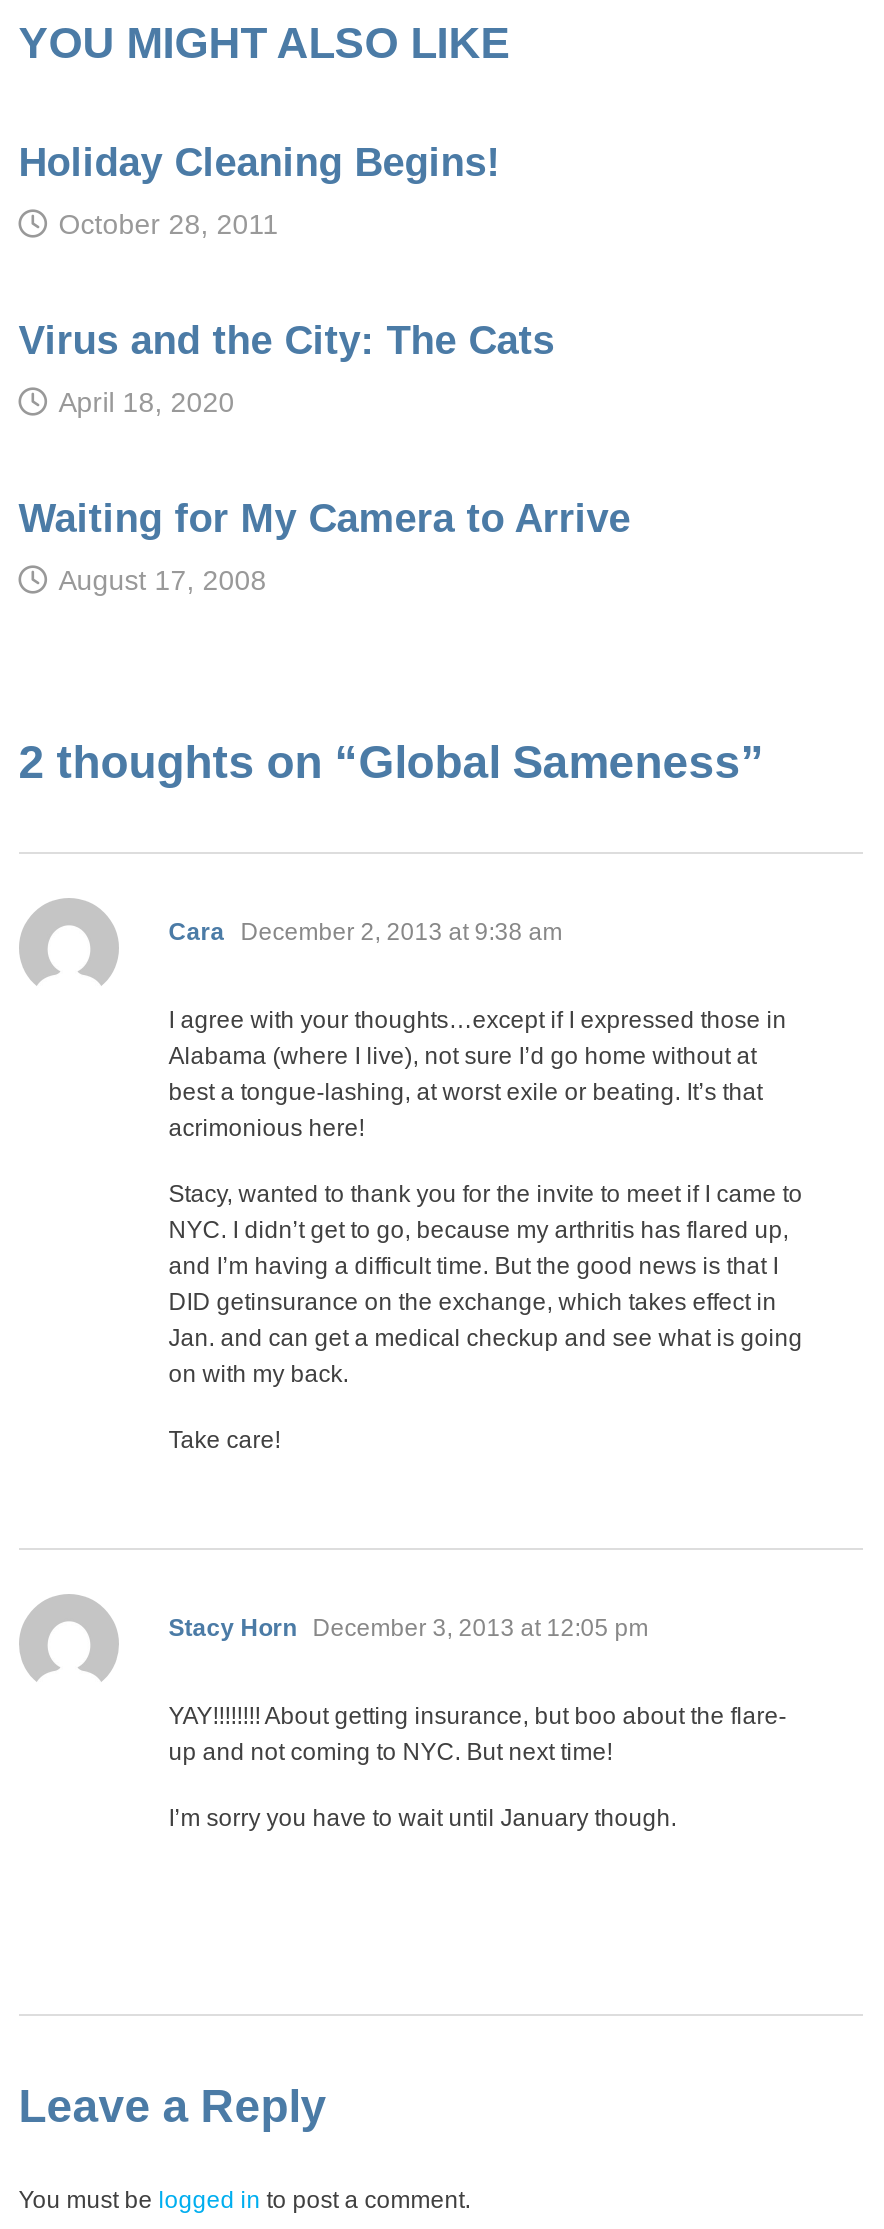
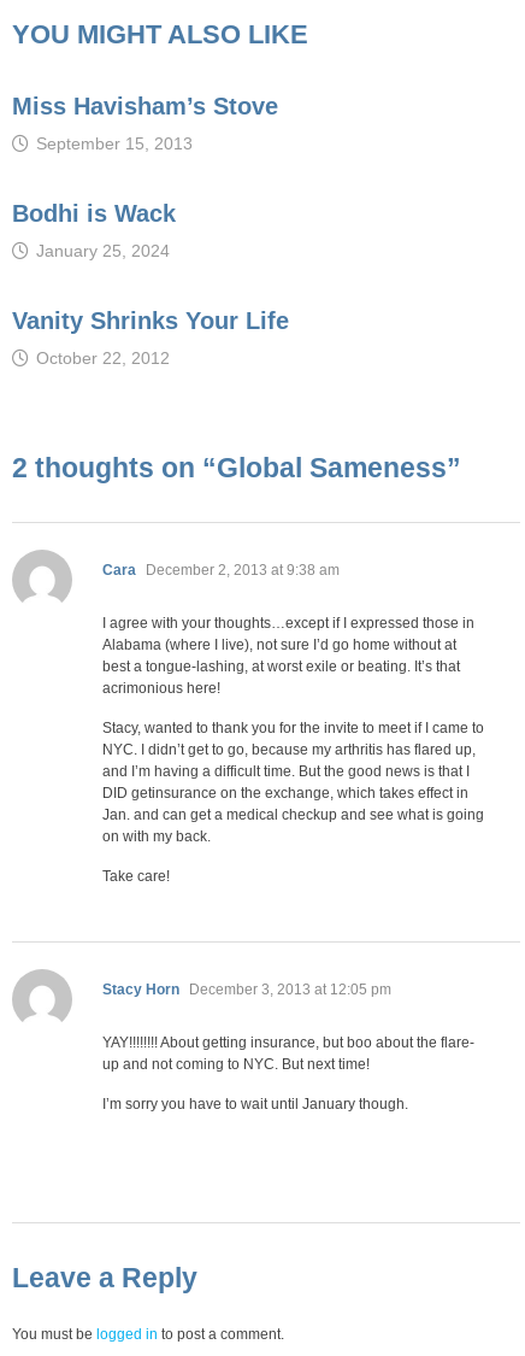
- Holiday Cleaning Begins!
+ Miss Havisham’s Stove

- October 28, 2011
+ September 15, 2013

- Virus and the City: The Cats
+ Bodhi is Wack

- April 18, 2020
+ January 25, 2024

- Waiting for My Camera to Arrive
+ Vanity Shrinks Your Life

- August 17, 2008
+ October 22, 2012
